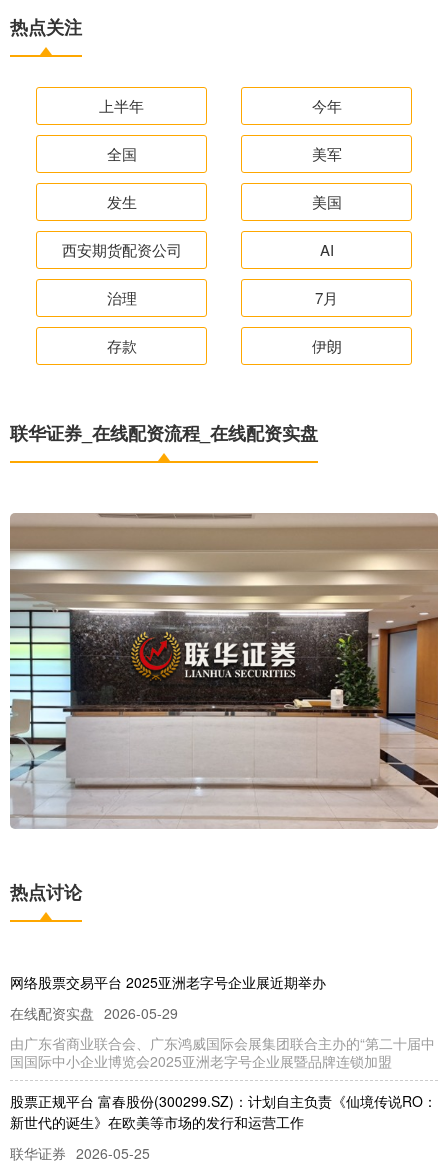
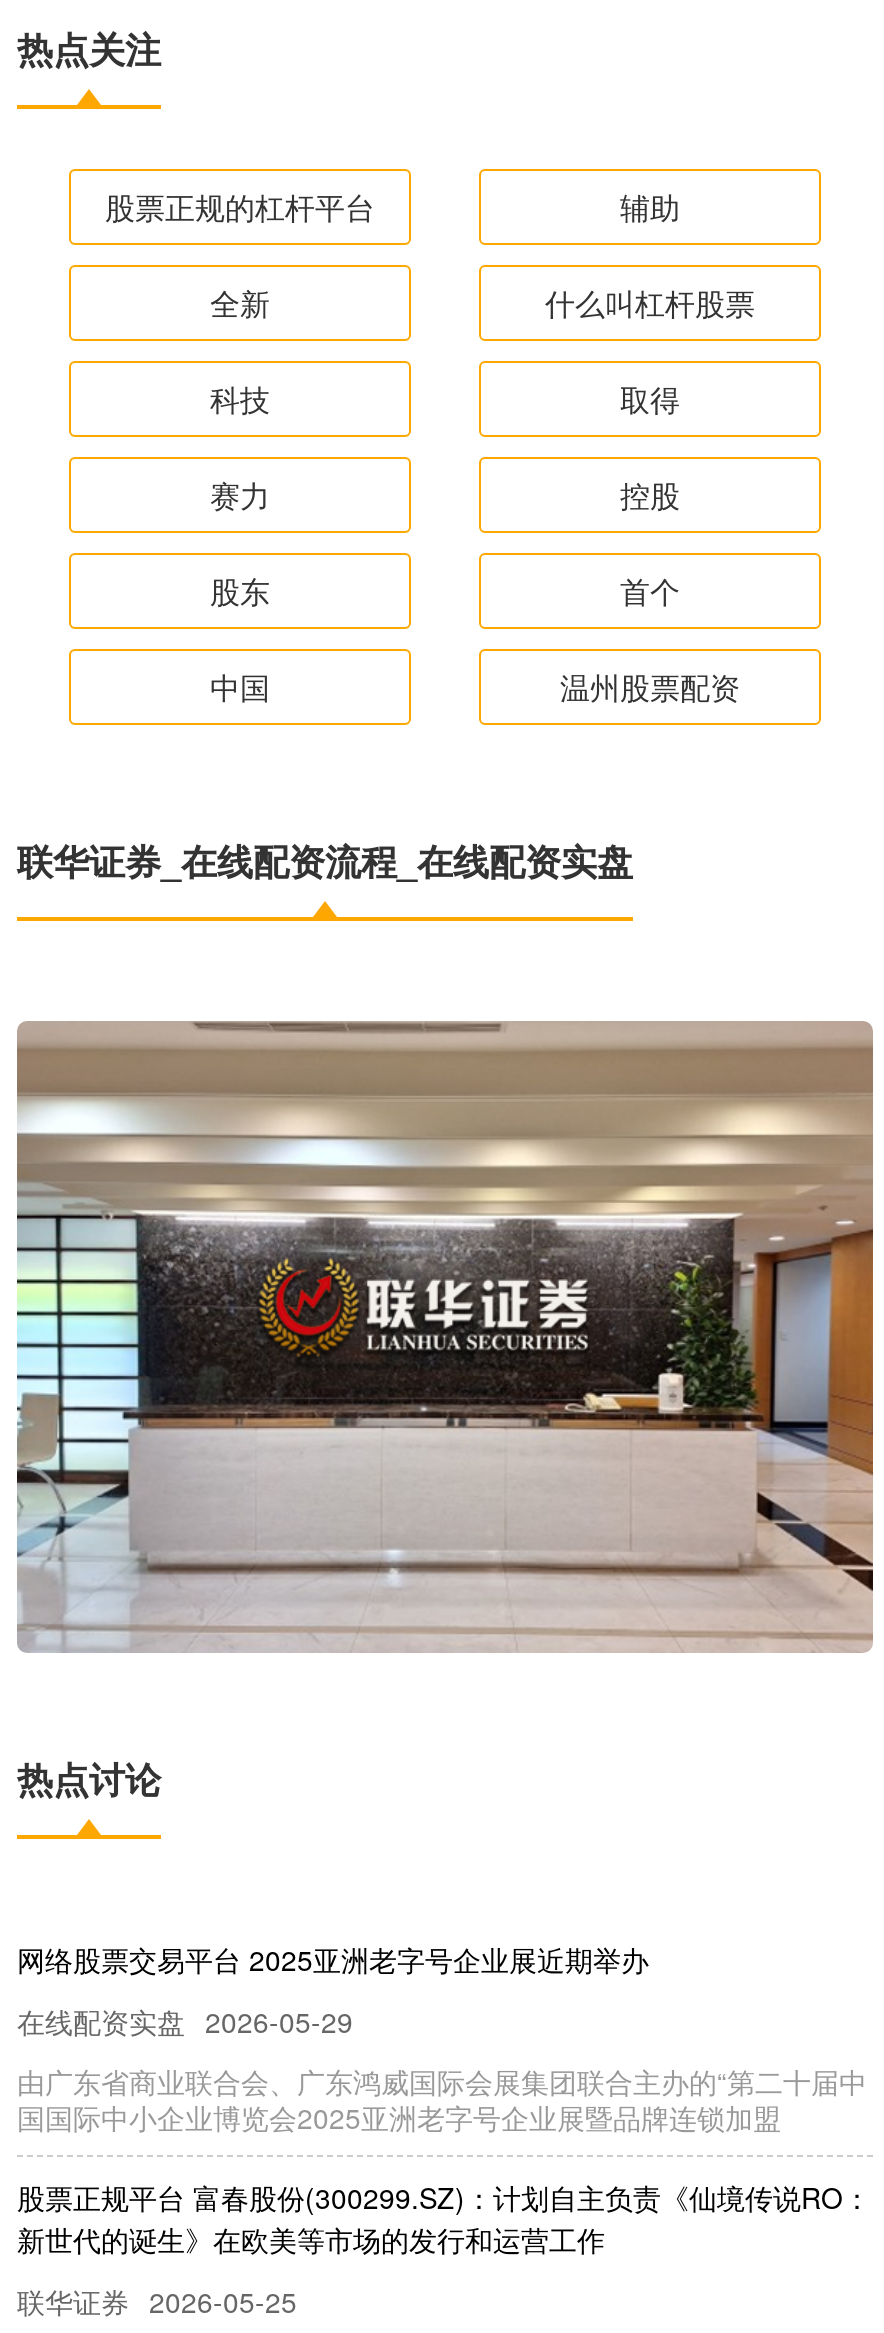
- 上半年
- 今年
+ 股票正规的杠杆平台
+ 辅助

- 全国
- 美军
+ 全新
+ 什么叫杠杆股票

- 发生
- 美国
+ 科技
+ 取得

- 西安期货配资公司
- AI
+ 赛力
+ 控股

- 治理
- 7月
+ 股东
+ 首个

- 存款
- 伊朗
+ 中国
+ 温州股票配资
